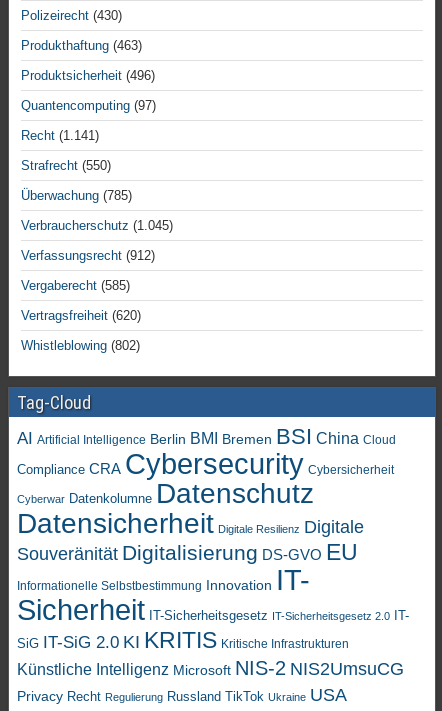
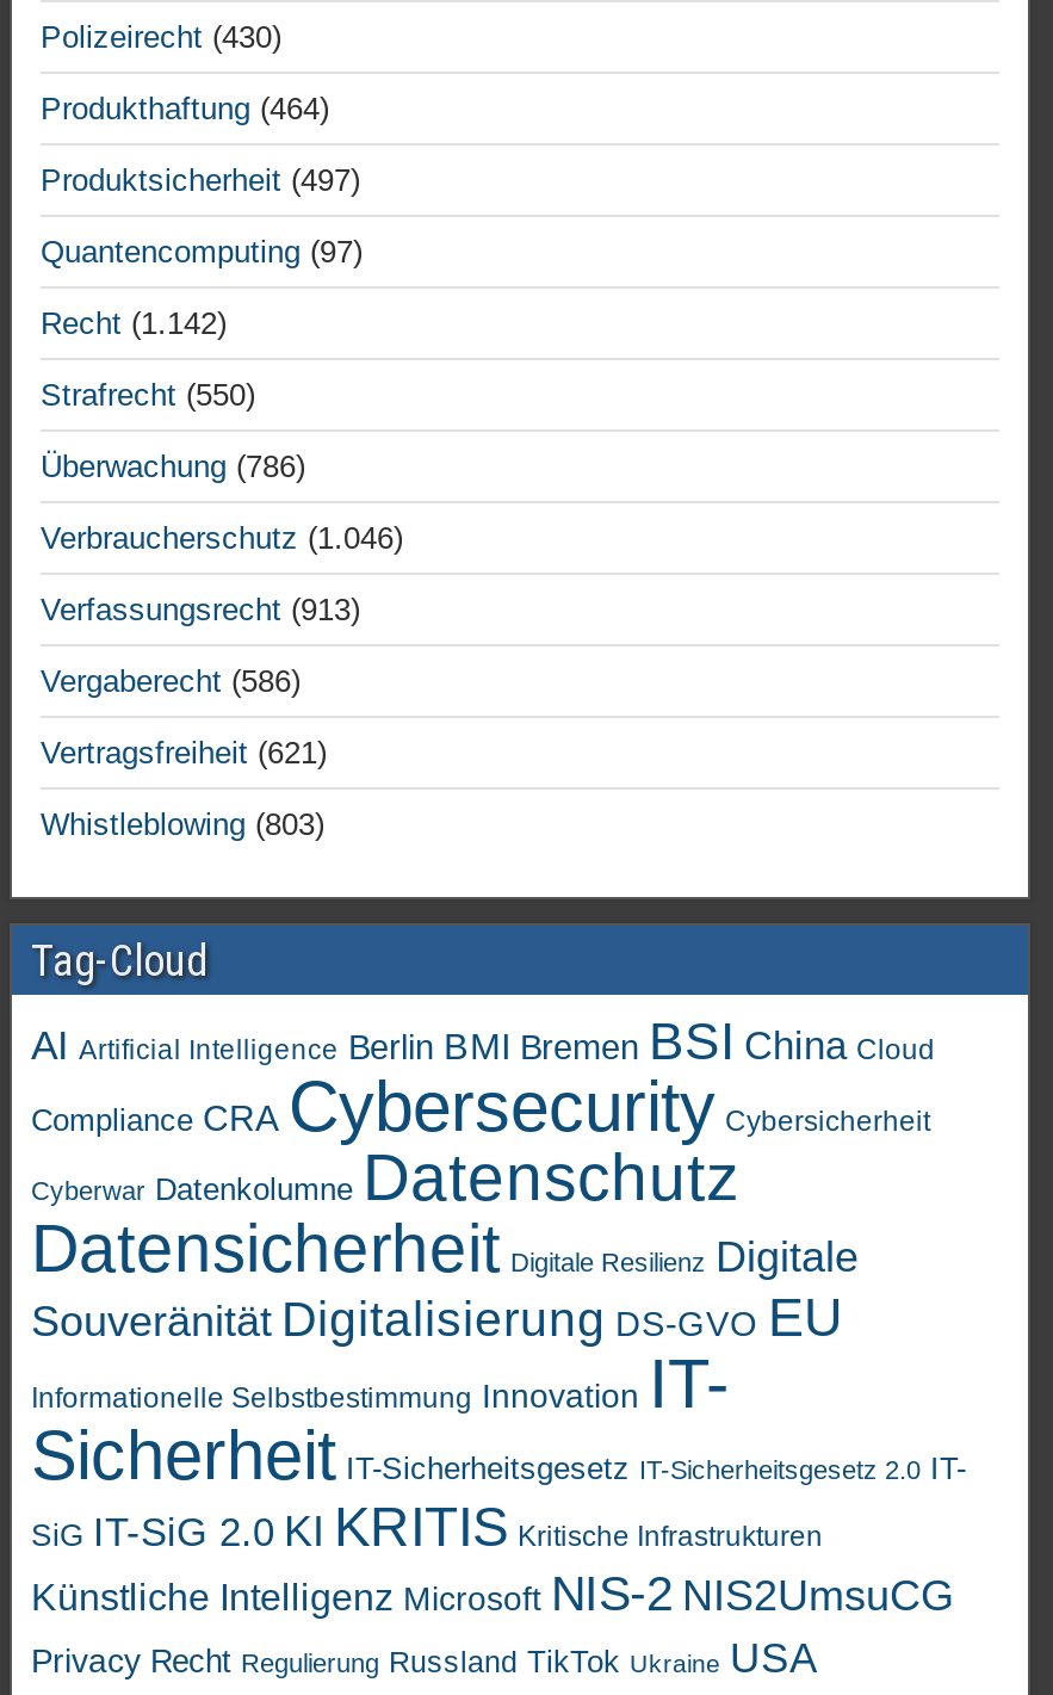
- Produkthaftung (463)
+ Produkthaftung (464)

- Produktsicherheit (496)
+ Produktsicherheit (497)

- Recht (1.141)
+ Recht (1.142)

- Überwachung (785)
+ Überwachung (786)

- Verbraucherschutz (1.045)
+ Verbraucherschutz (1.046)

- Verfassungsrecht (912)
+ Verfassungsrecht (913)

- Vergaberecht (585)
+ Vergaberecht (586)

- Vertragsfreiheit (620)
+ Vertragsfreiheit (621)

- Whistleblowing (802)
+ Whistleblowing (803)
